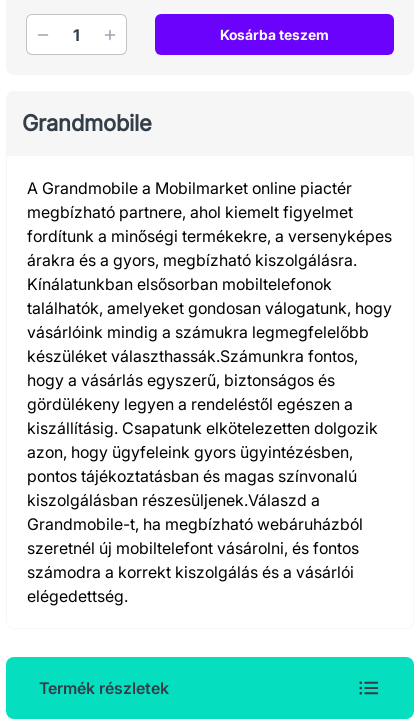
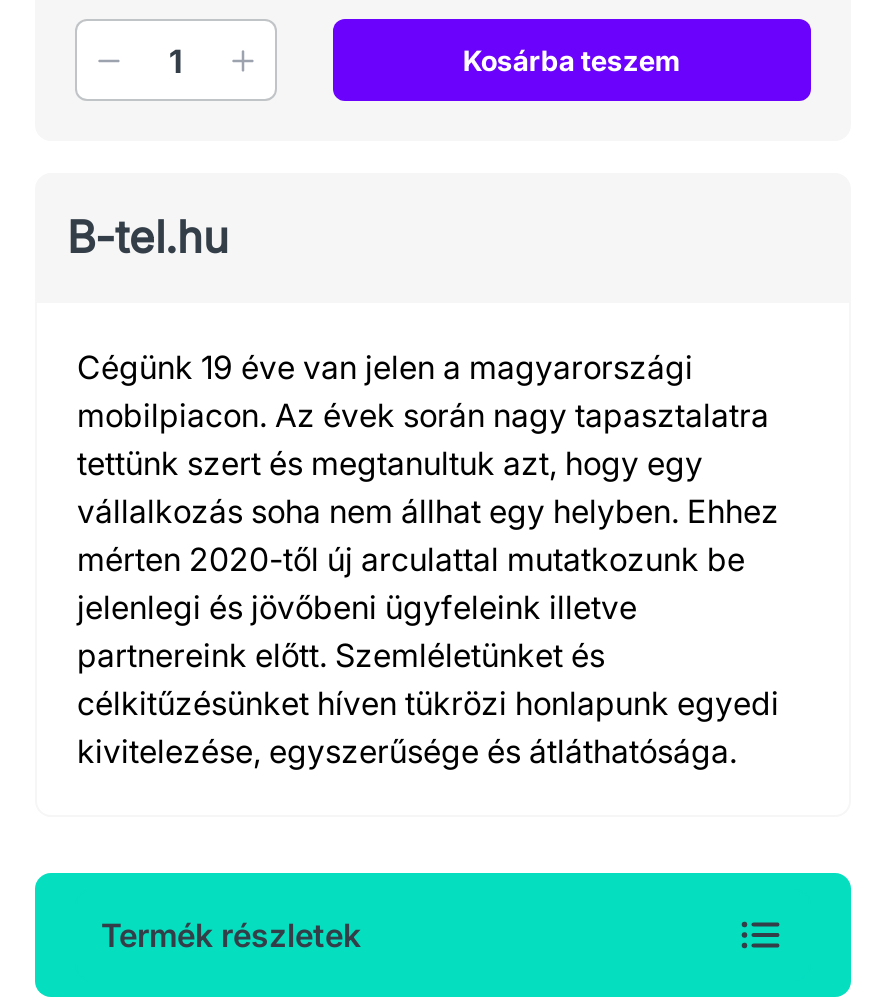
- Grandmobile
+ B-tel.hu

- A Grandmobile a Mobilmarket online piactér
- megbízható partnere, ahol kiemelt figyelmet
- fordítunk a minőségi termékekre, a versenyképes
- árakra és a gyors, megbízható kiszolgálásra.
- Kínálatunkban elsősorban mobiltelefonok
- találhatók, amelyeket gondosan válogatunk, hogy
- vásárlóink mindig a számukra legmegfelelőbb
- készüléket választhassák.Számunkra fontos,
- hogy a vásárlás egyszerű, biztonságos és
- gördülékeny legyen a rendeléstől egészen a
- kiszállításig. Csapatunk elkötelezetten dolgozik
- azon, hogy ügyfeleink gyors ügyintézésben,
- pontos tájékoztatásban és magas színvonalú
- kiszolgálásban részesüljenek.Válaszd a
- Grandmobile-t, ha megbízható webáruházból
- szeretnél új mobiltelefont vásárolni, és fontos
- számodra a korrekt kiszolgálás és a vásárlói
- elégedettség.
+ Cégünk 19 éve van jelen a magyarországi
+ mobilpiacon. Az évek során nagy tapasztalatra
+ tettünk szert és megtanultuk azt, hogy egy
+ vállalkozás soha nem állhat egy helyben. Ehhez
+ mérten 2020-től új arculattal mutatkozunk be
+ jelenlegi és jövőbeni ügyfeleink illetve
+ partnereink előtt. Szemléletünket és
+ célkitűzésünket híven tükrözi honlapunk egyedi
+ kivitelezése, egyszerűsége és átláthatósága.
